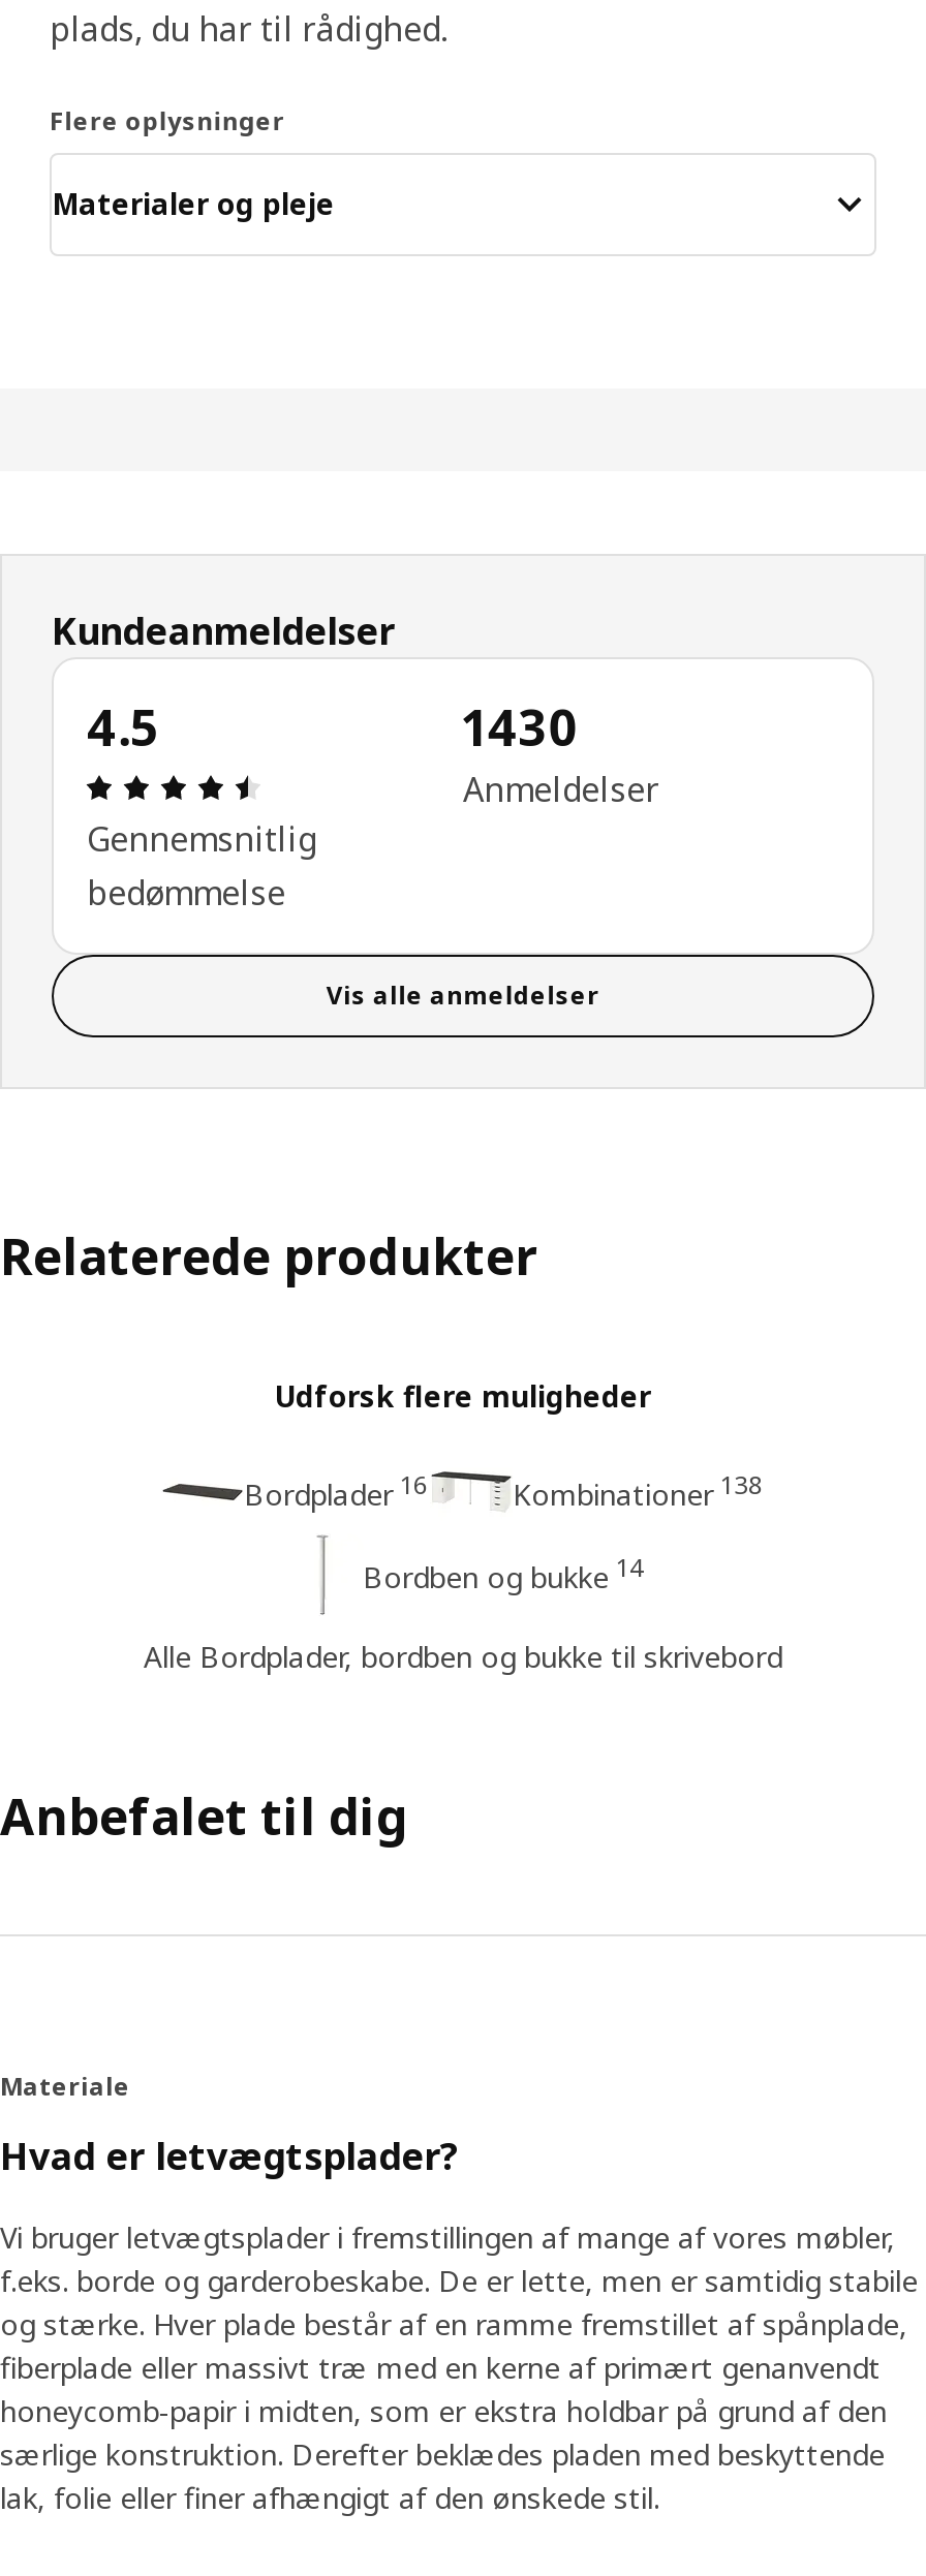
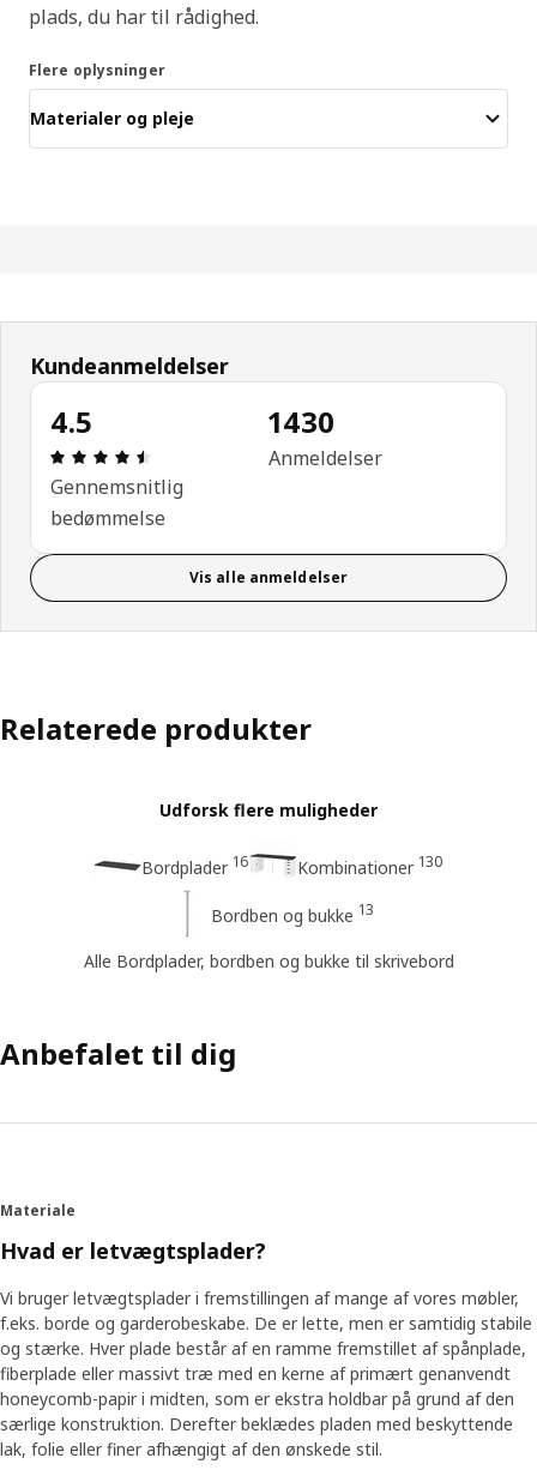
- Kombinationer 138
+ Kombinationer 130

- Bordben og bukke 14
+ Bordben og bukke 13
